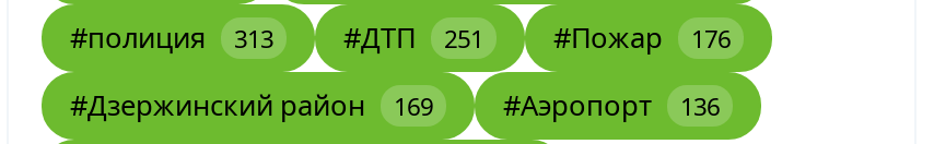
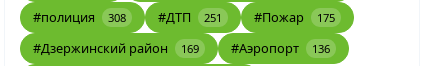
- #полиция 313
+ #полиция 308

- #Пожар 176
+ #Пожар 175
